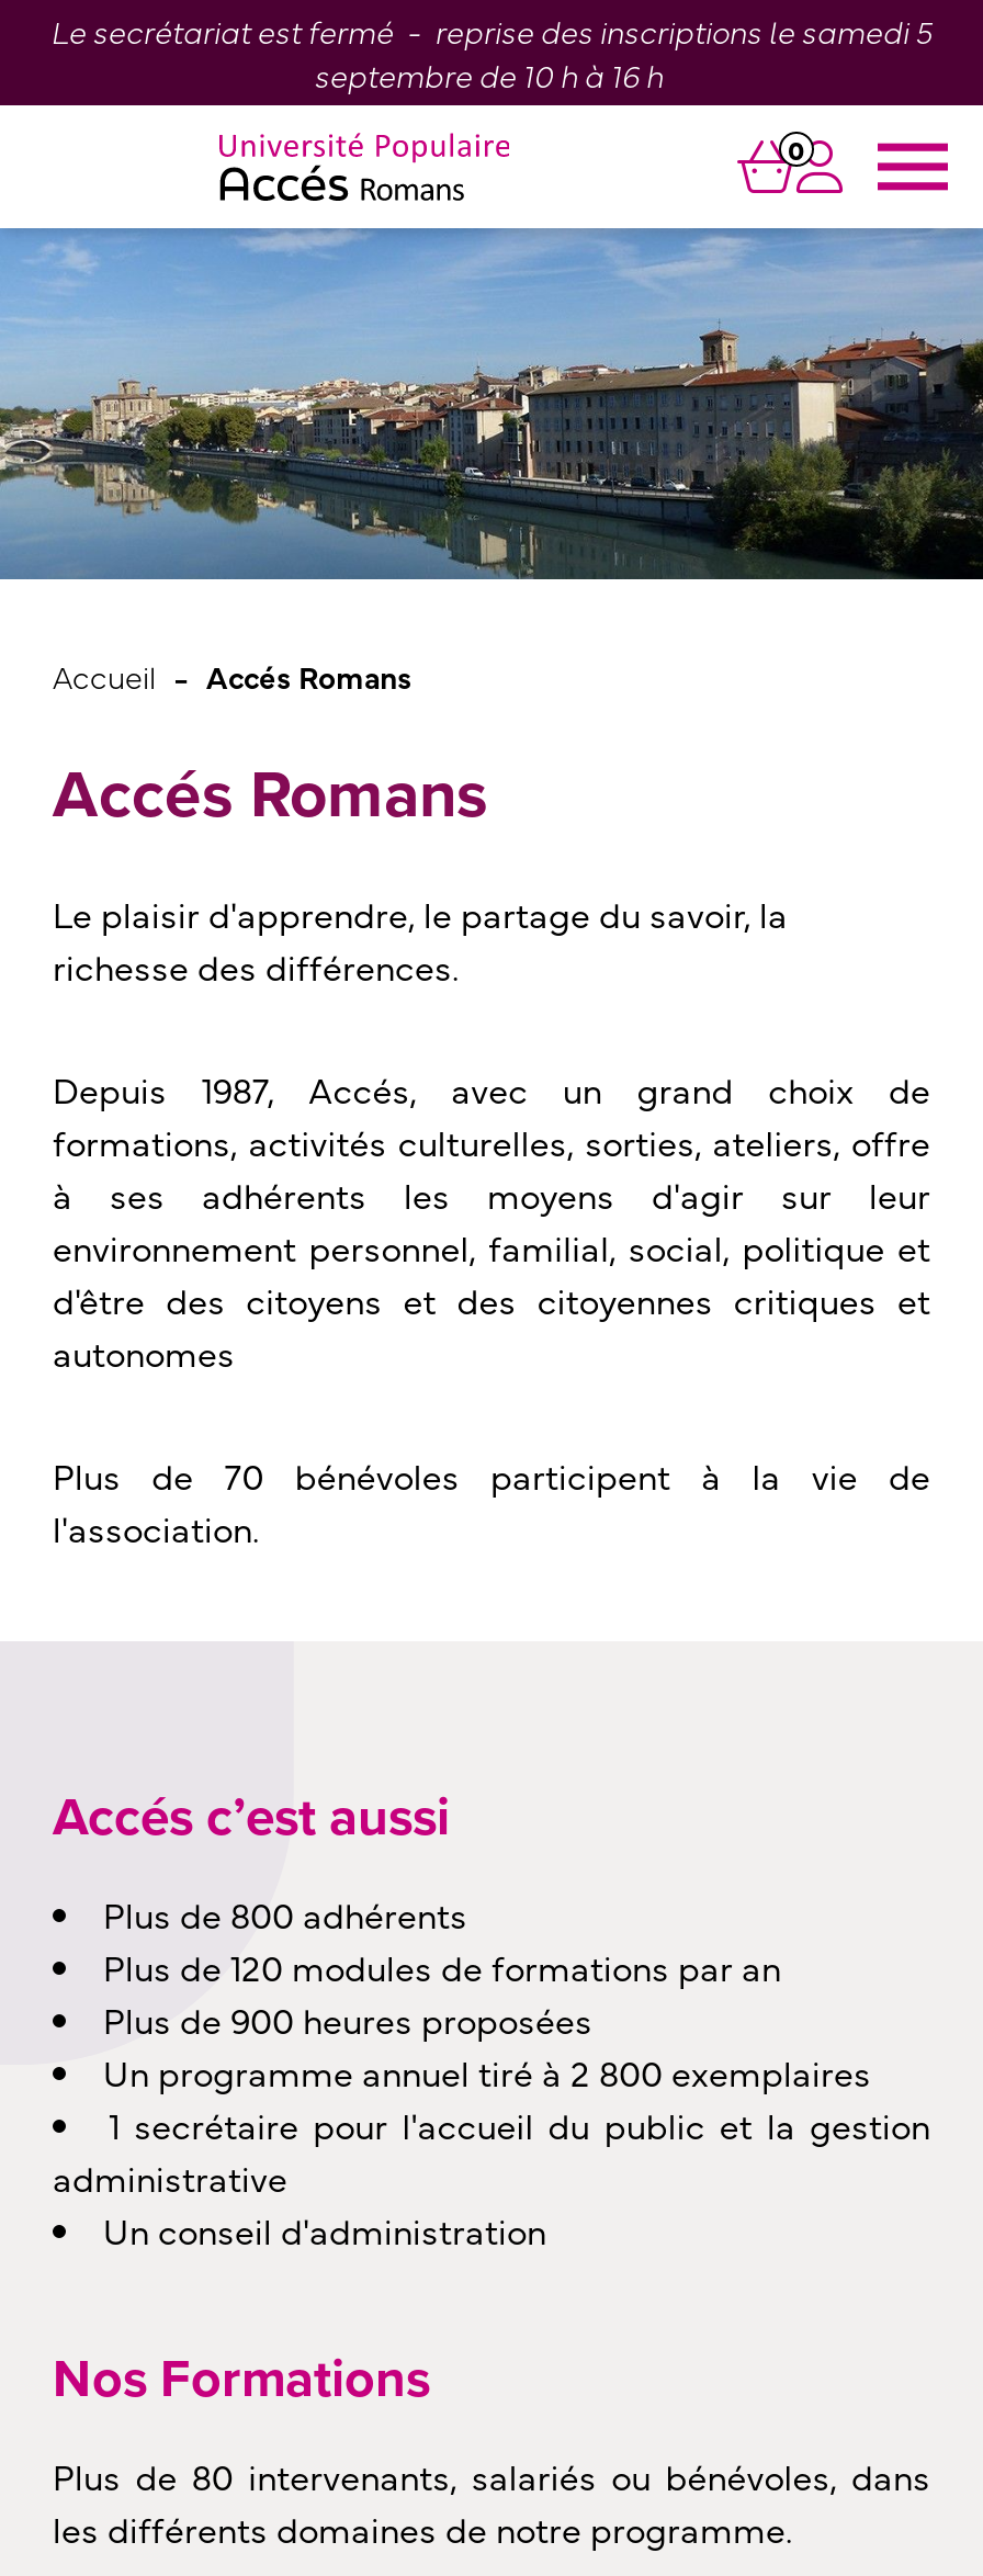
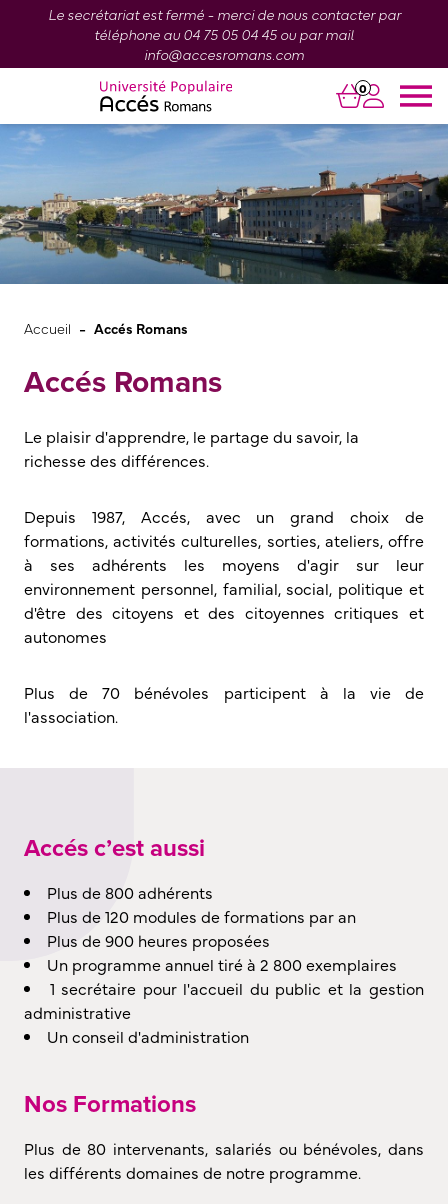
- Le secrétariat est fermé - reprise des inscriptions le samedi 5
- septembre de 10 h à 16 h
+ Le secrétariat est fermé - merci de nous contacter par
+ téléphone au 04 75 05 04 45 ou par mail
+ info@accesromans.com
